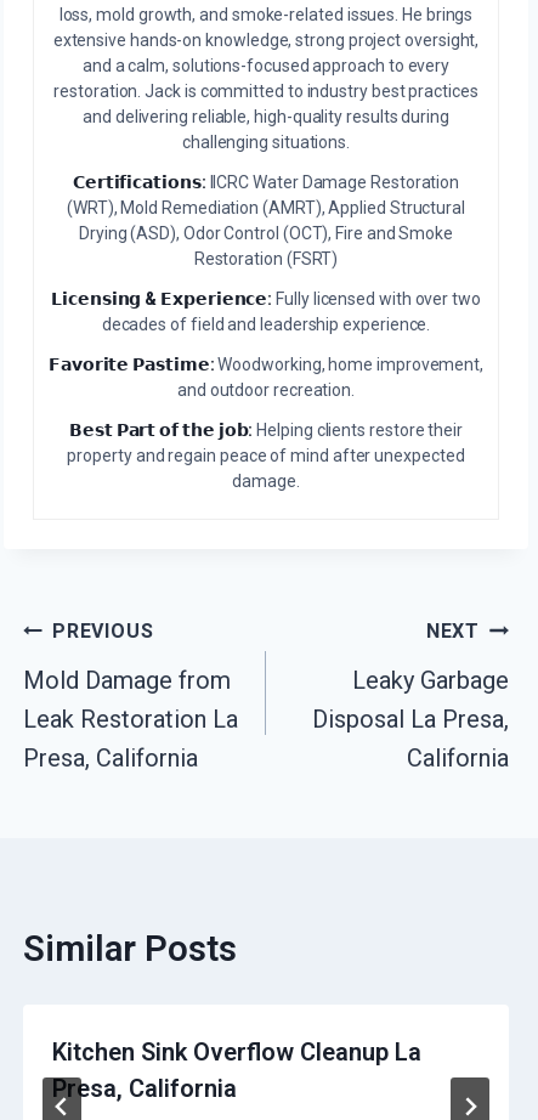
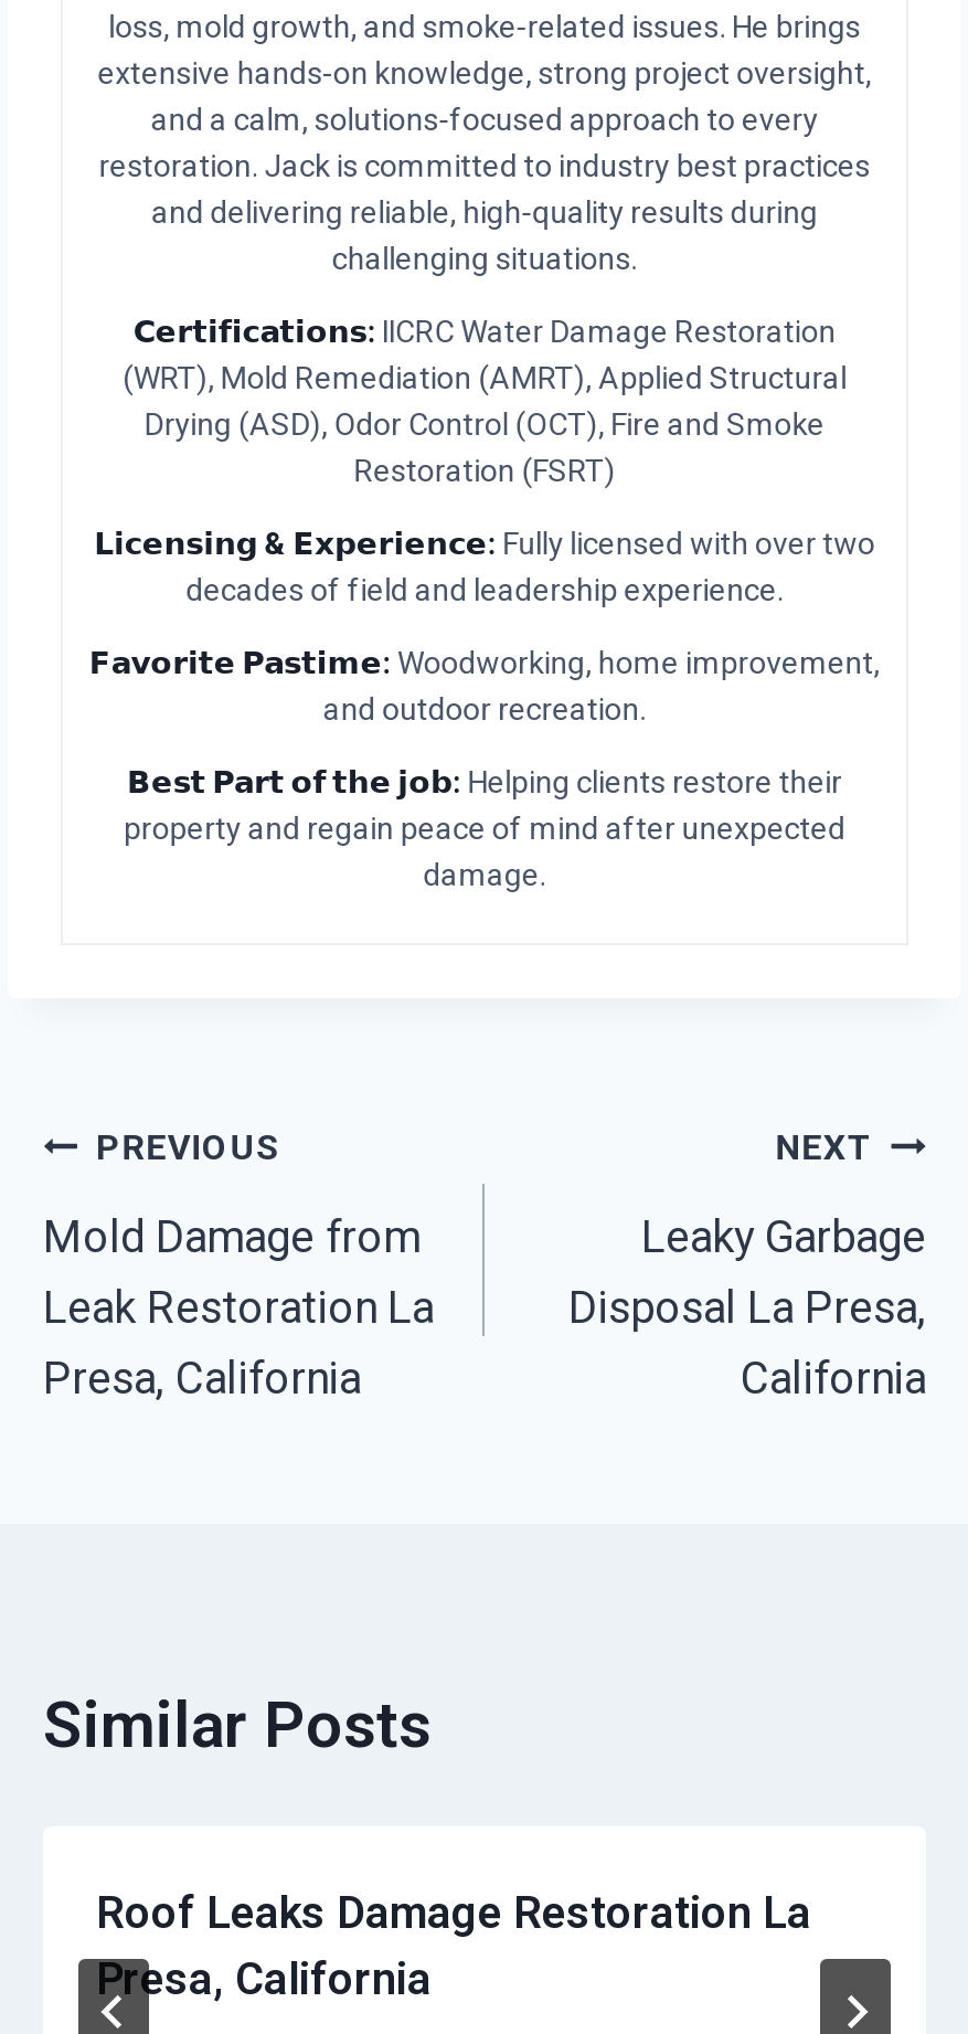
- Kitchen Sink Overflow Cleanup La
+ Roof Leaks Damage Restoration La
